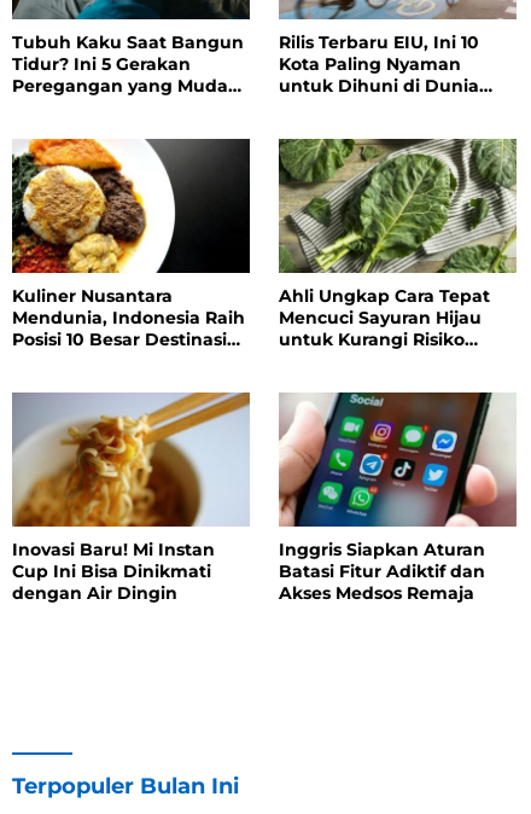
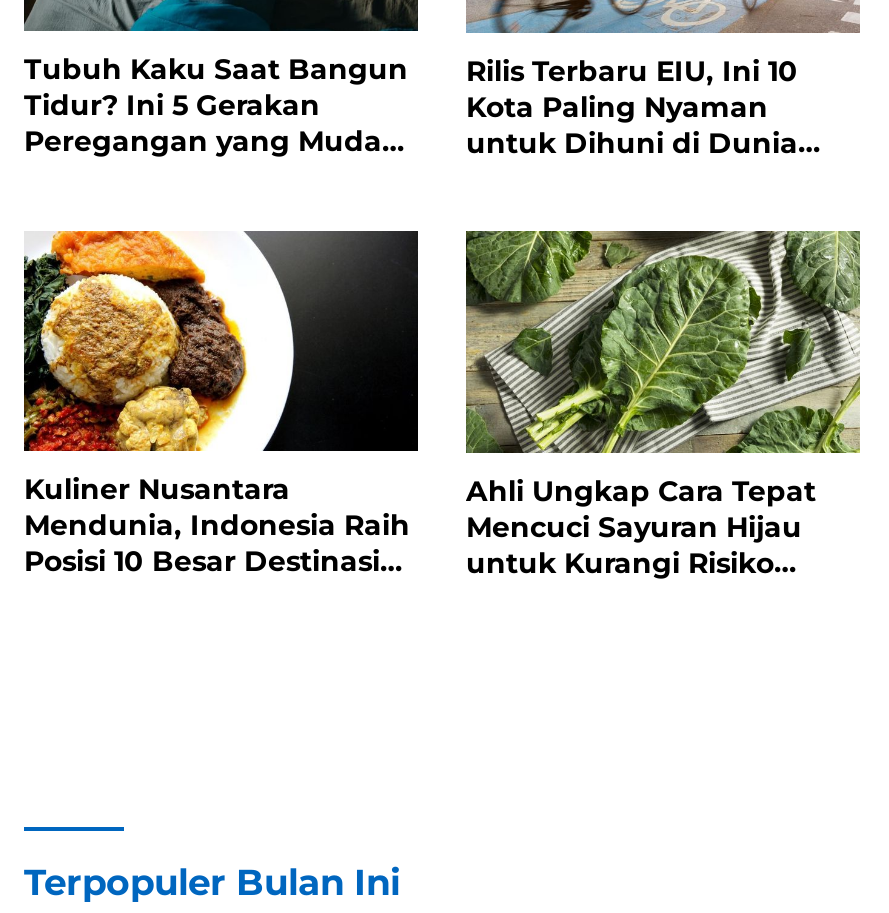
- [image]
- Inovasi Baru! Mi Instan
- Cup Ini Bisa Dinikmati
- dengan Air Dingin

- [image]
- Inggris Siapkan Aturan
- Batasi Fitur Adiktif dan
- Akses Medsos Remaja
